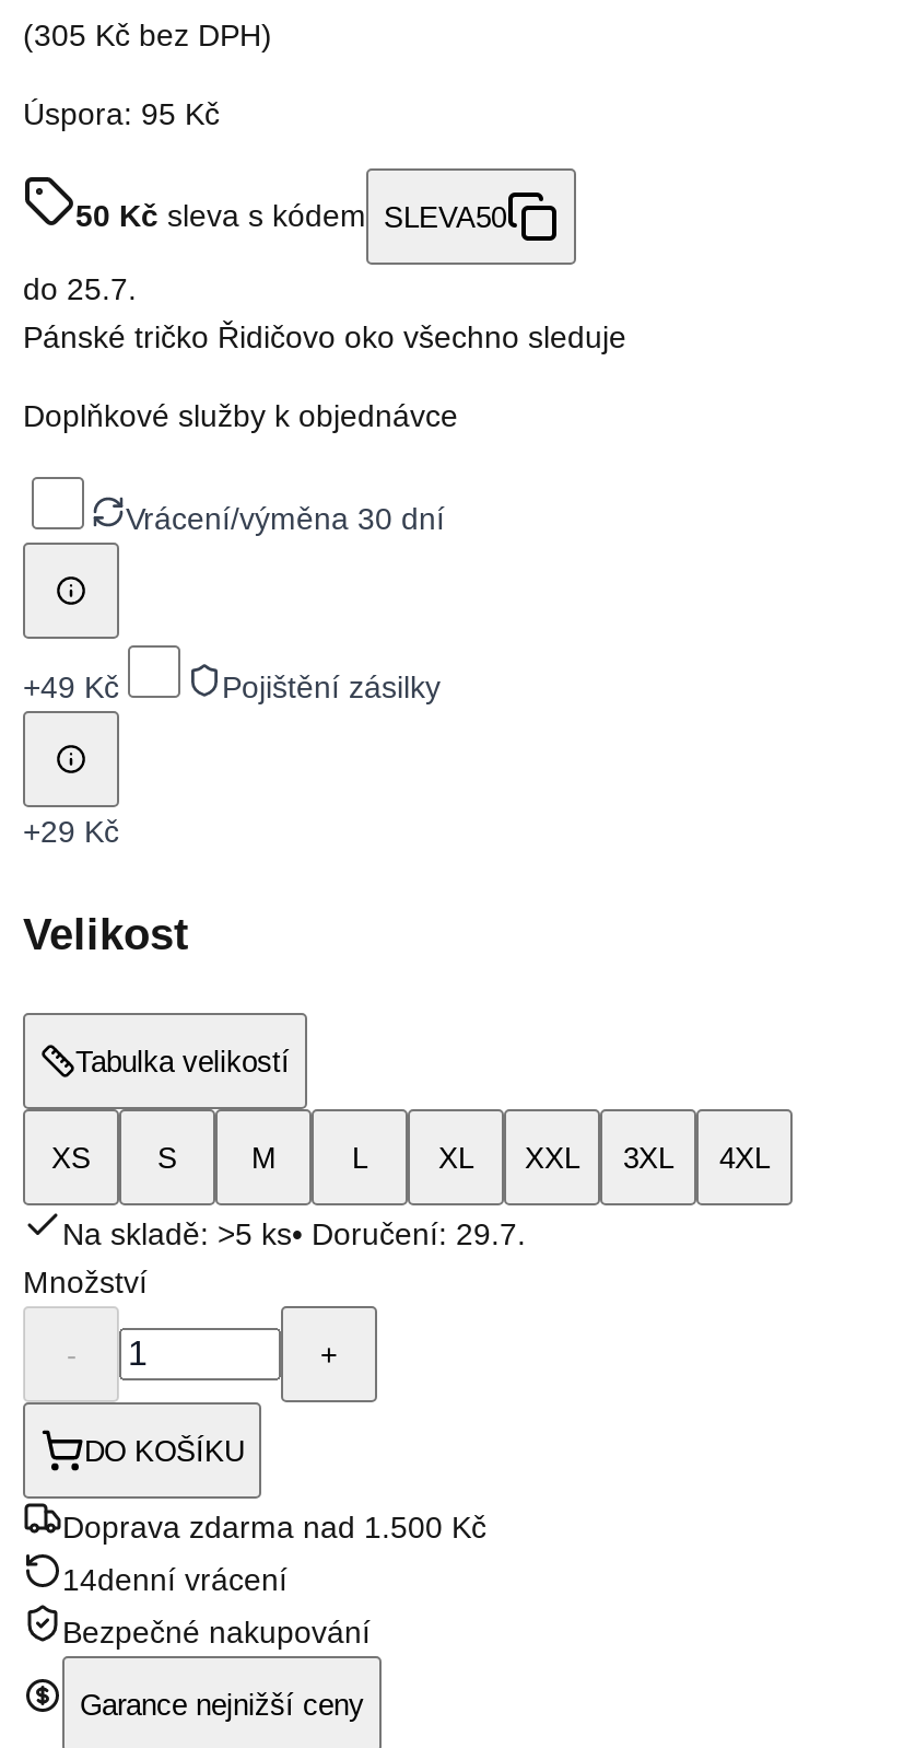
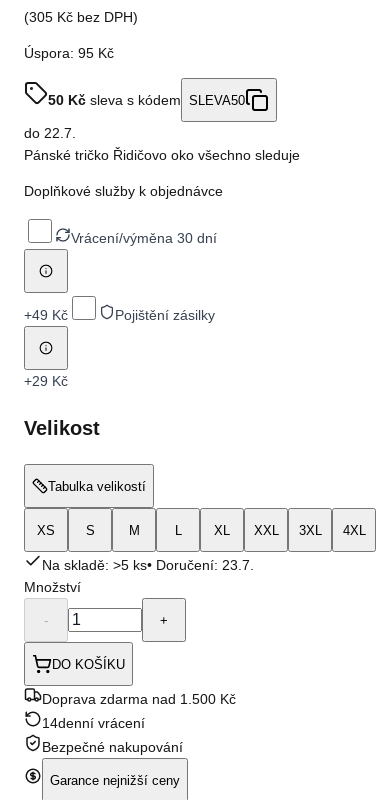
- do 25.7.
+ do 22.7.

- Na skladě: >5 ks• Doručení: 29.7.
+ Na skladě: >5 ks• Doručení: 23.7.
